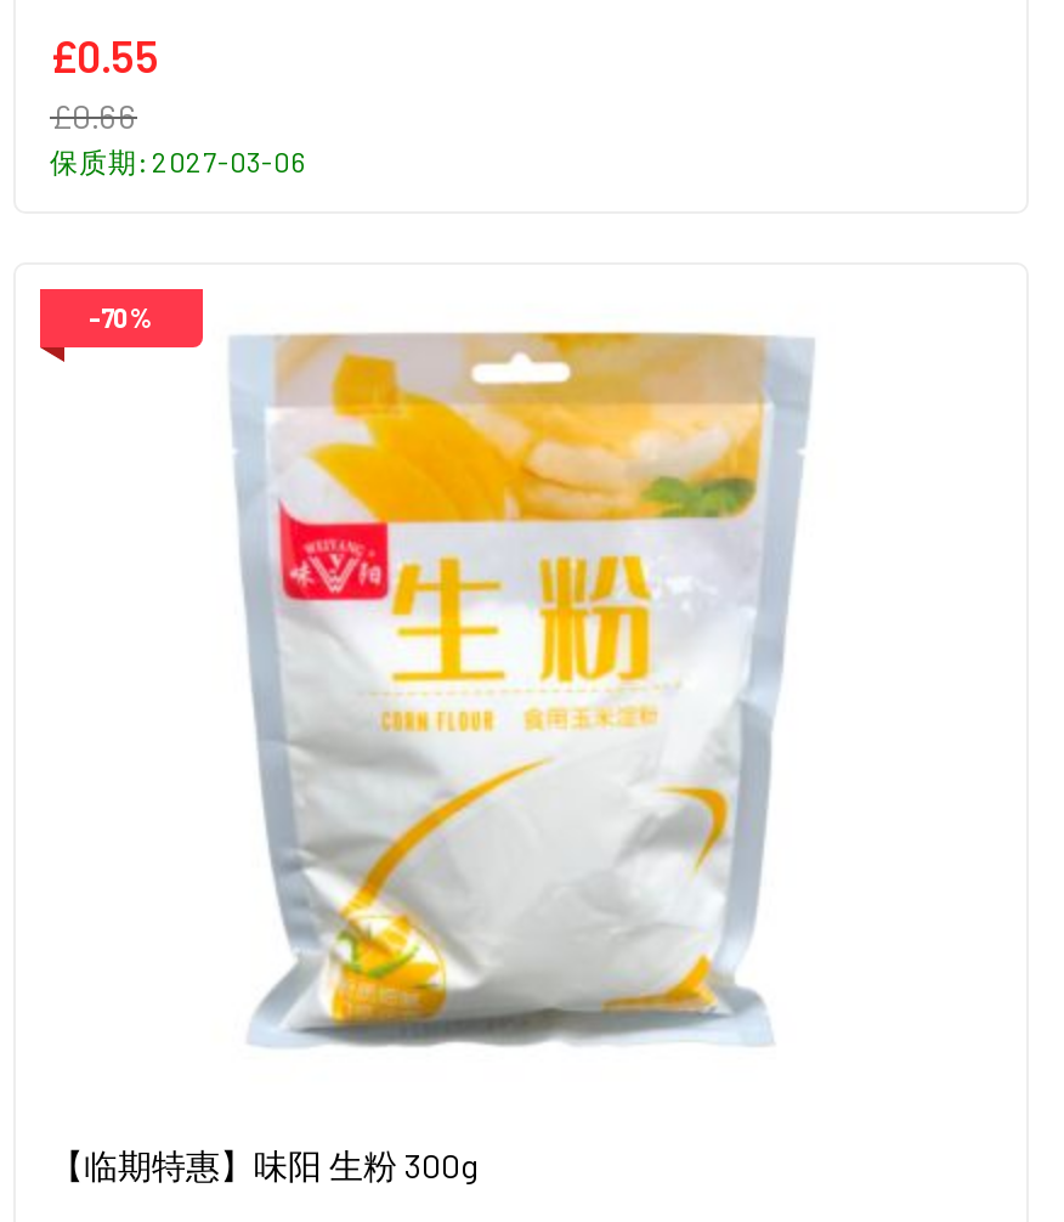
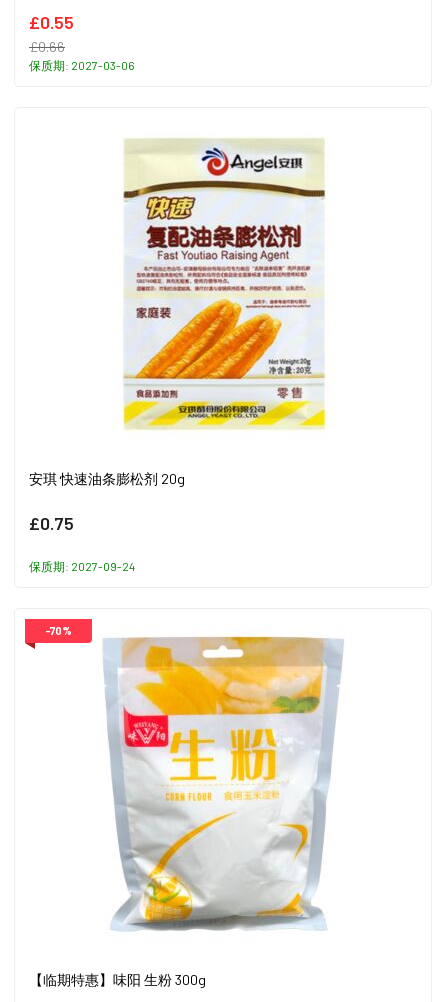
+ 安琪 快速油条膨松剂 20g
+ £0.75
+ 保质期: 2027-09-24

+ [image]
